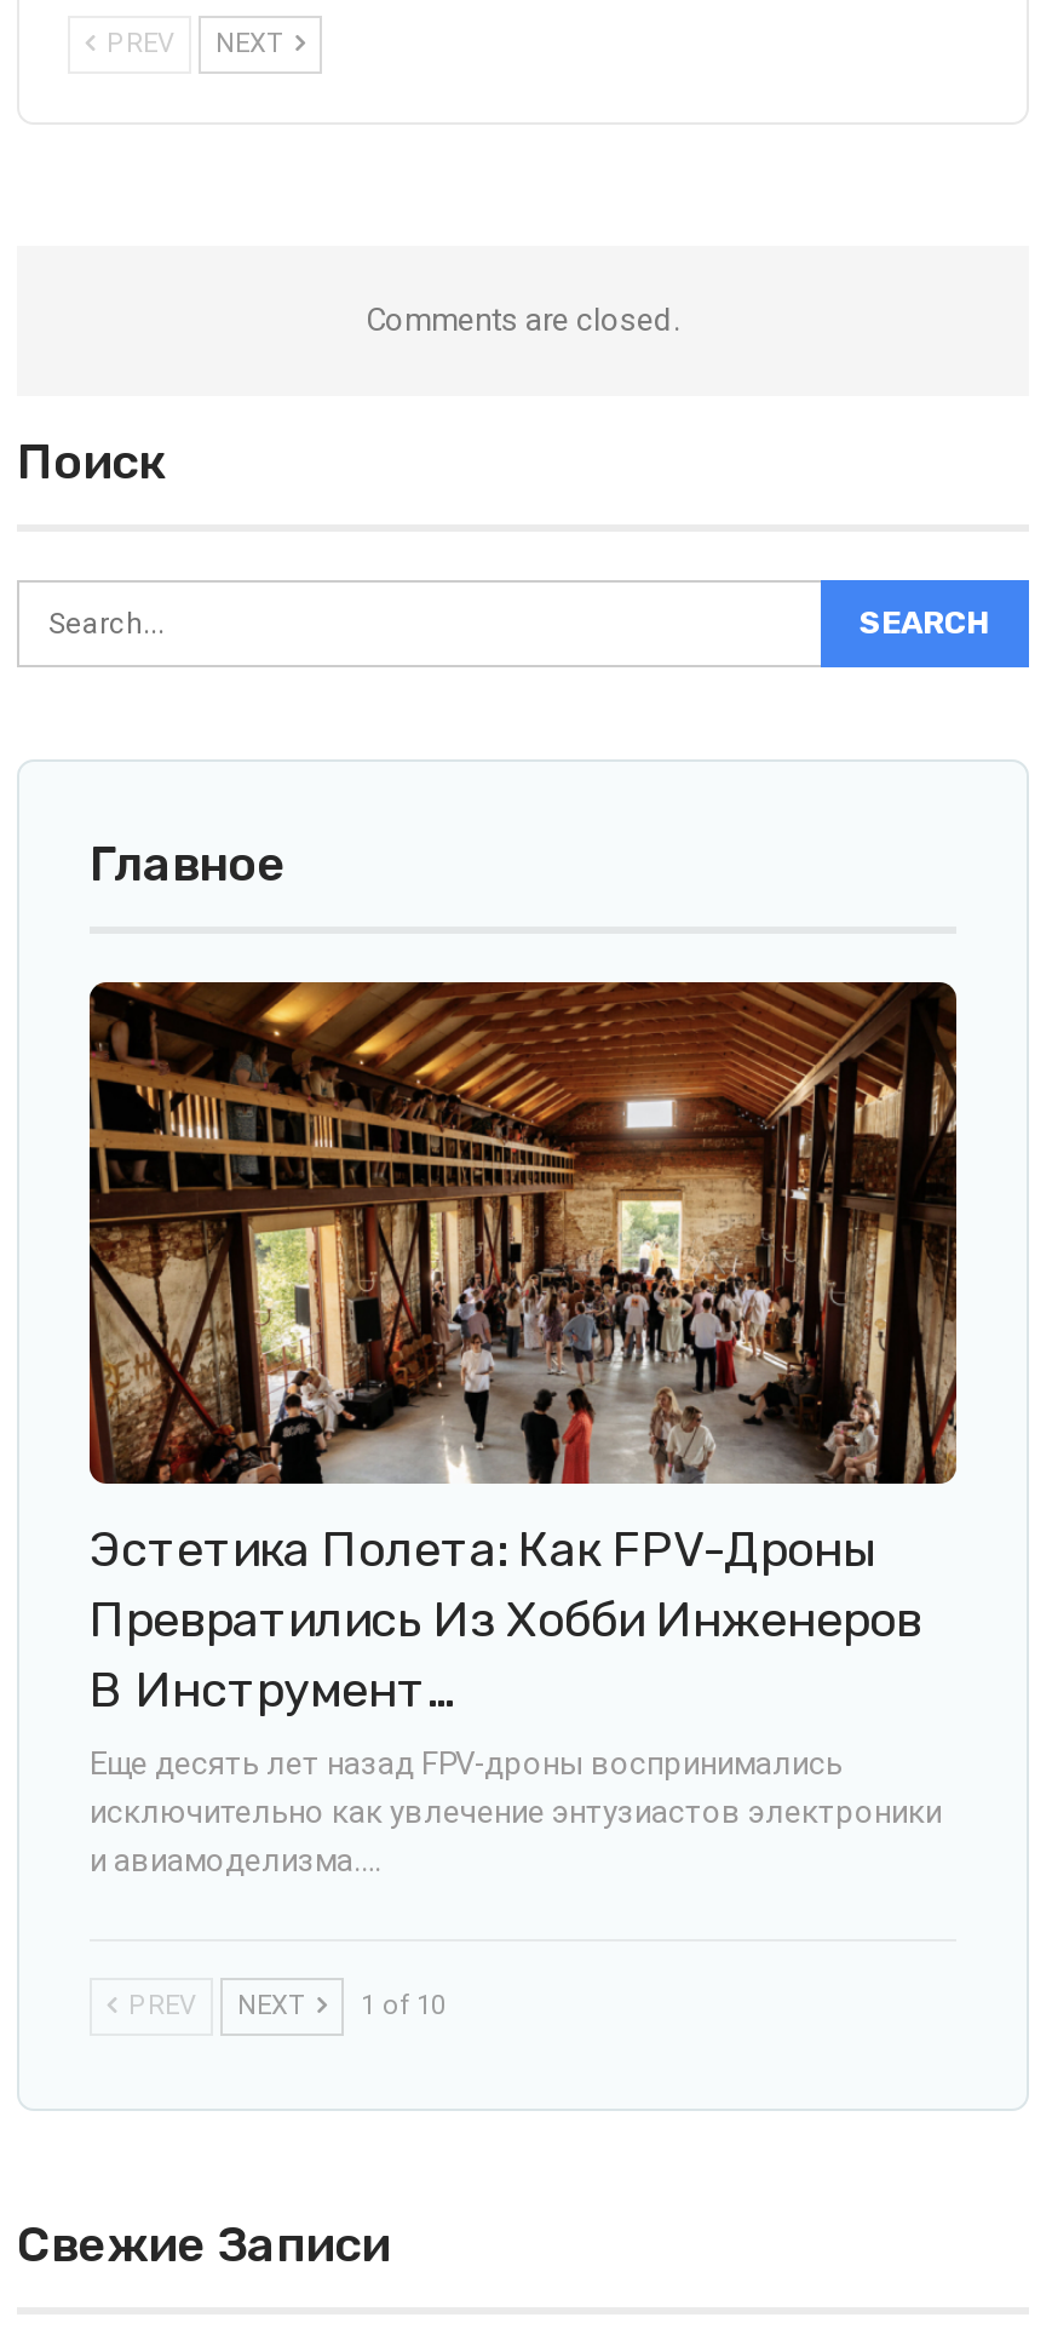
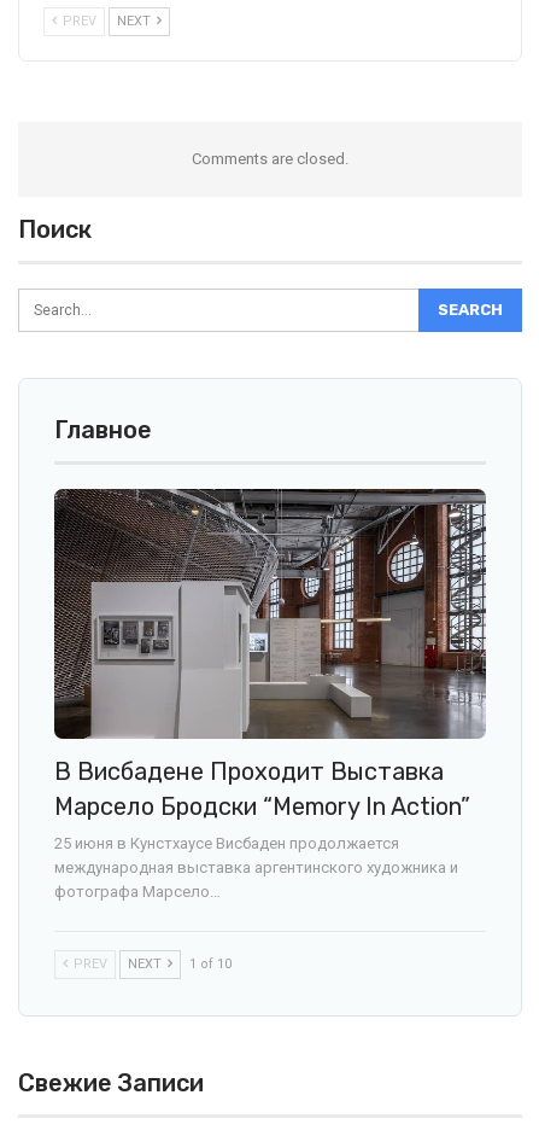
- [image]
- Эстетика Полета: Как FPV-Дроны
- Превратились Из Хобби Инженеров
- В Инструмент…
+ [image]
+ В Висбадене Проходит Выставка
+ Марсело Бродски “Memory In Action”

- Еще десять лет назад FPV-дроны воспринимались
- исключительно как увлечение энтузиастов электроники
- и авиамоделизма.…
+ 25 июня в Кунстхаусе Висбаден продолжается
+ международная выставка аргентинского художника и
+ фотографа Марсело…
